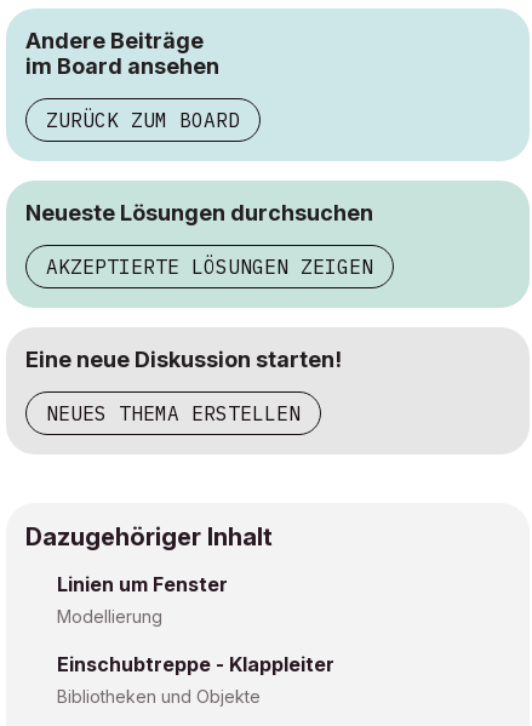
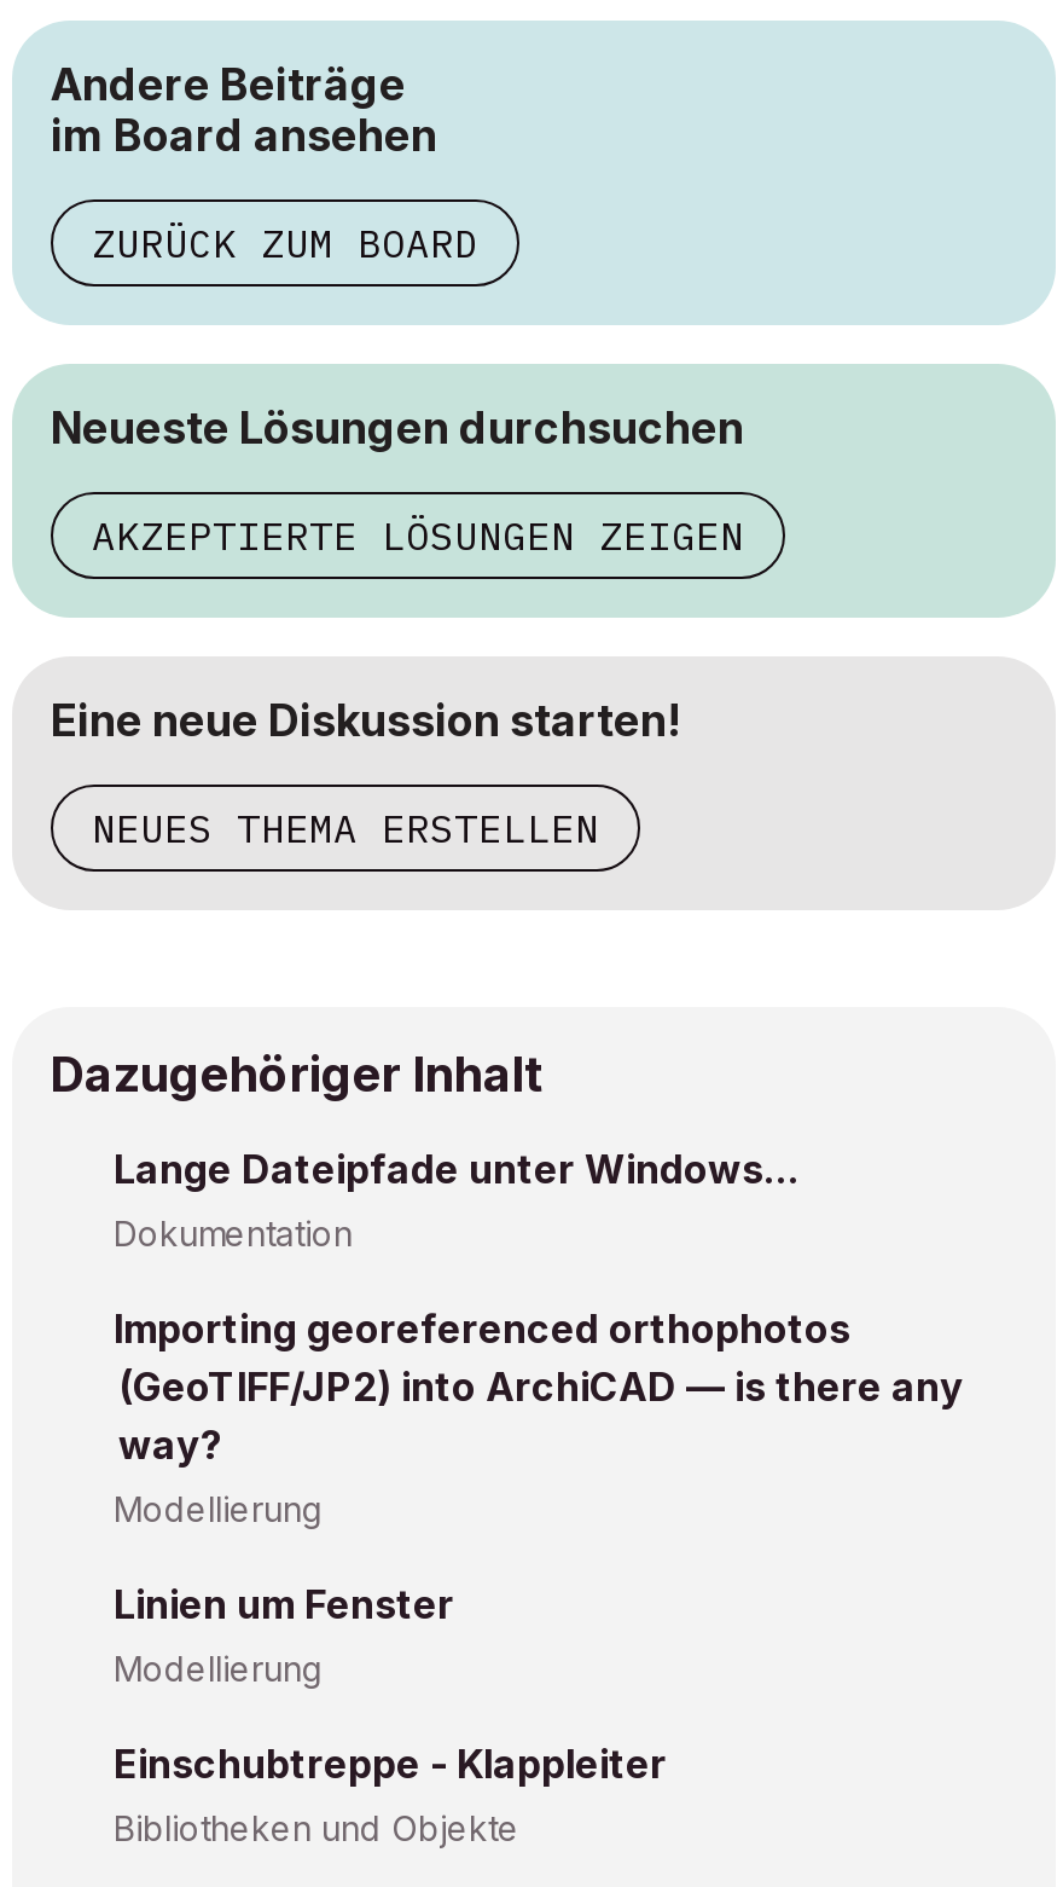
+ Lange Dateipfade unter Windows...
+ Dokumentation
+ Importing georeferenced orthophotos
+ (GeoTIFF/JP2) into ArchiCAD — is there any
+ way?
+ Modellierung
